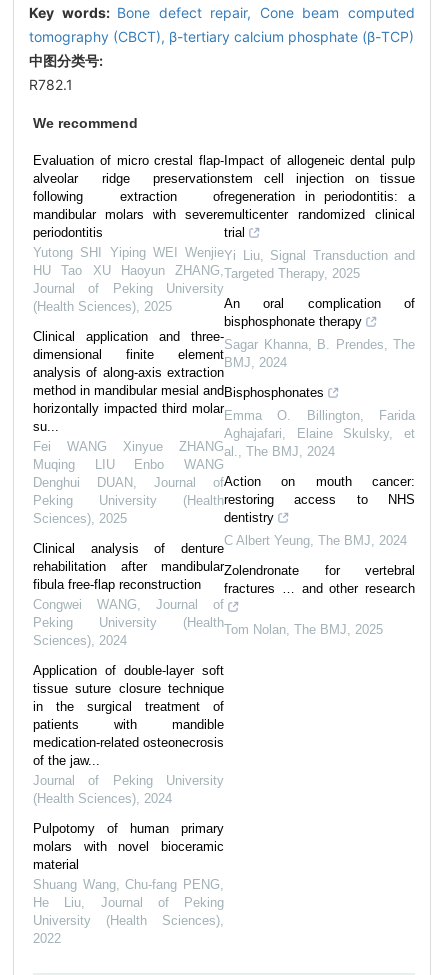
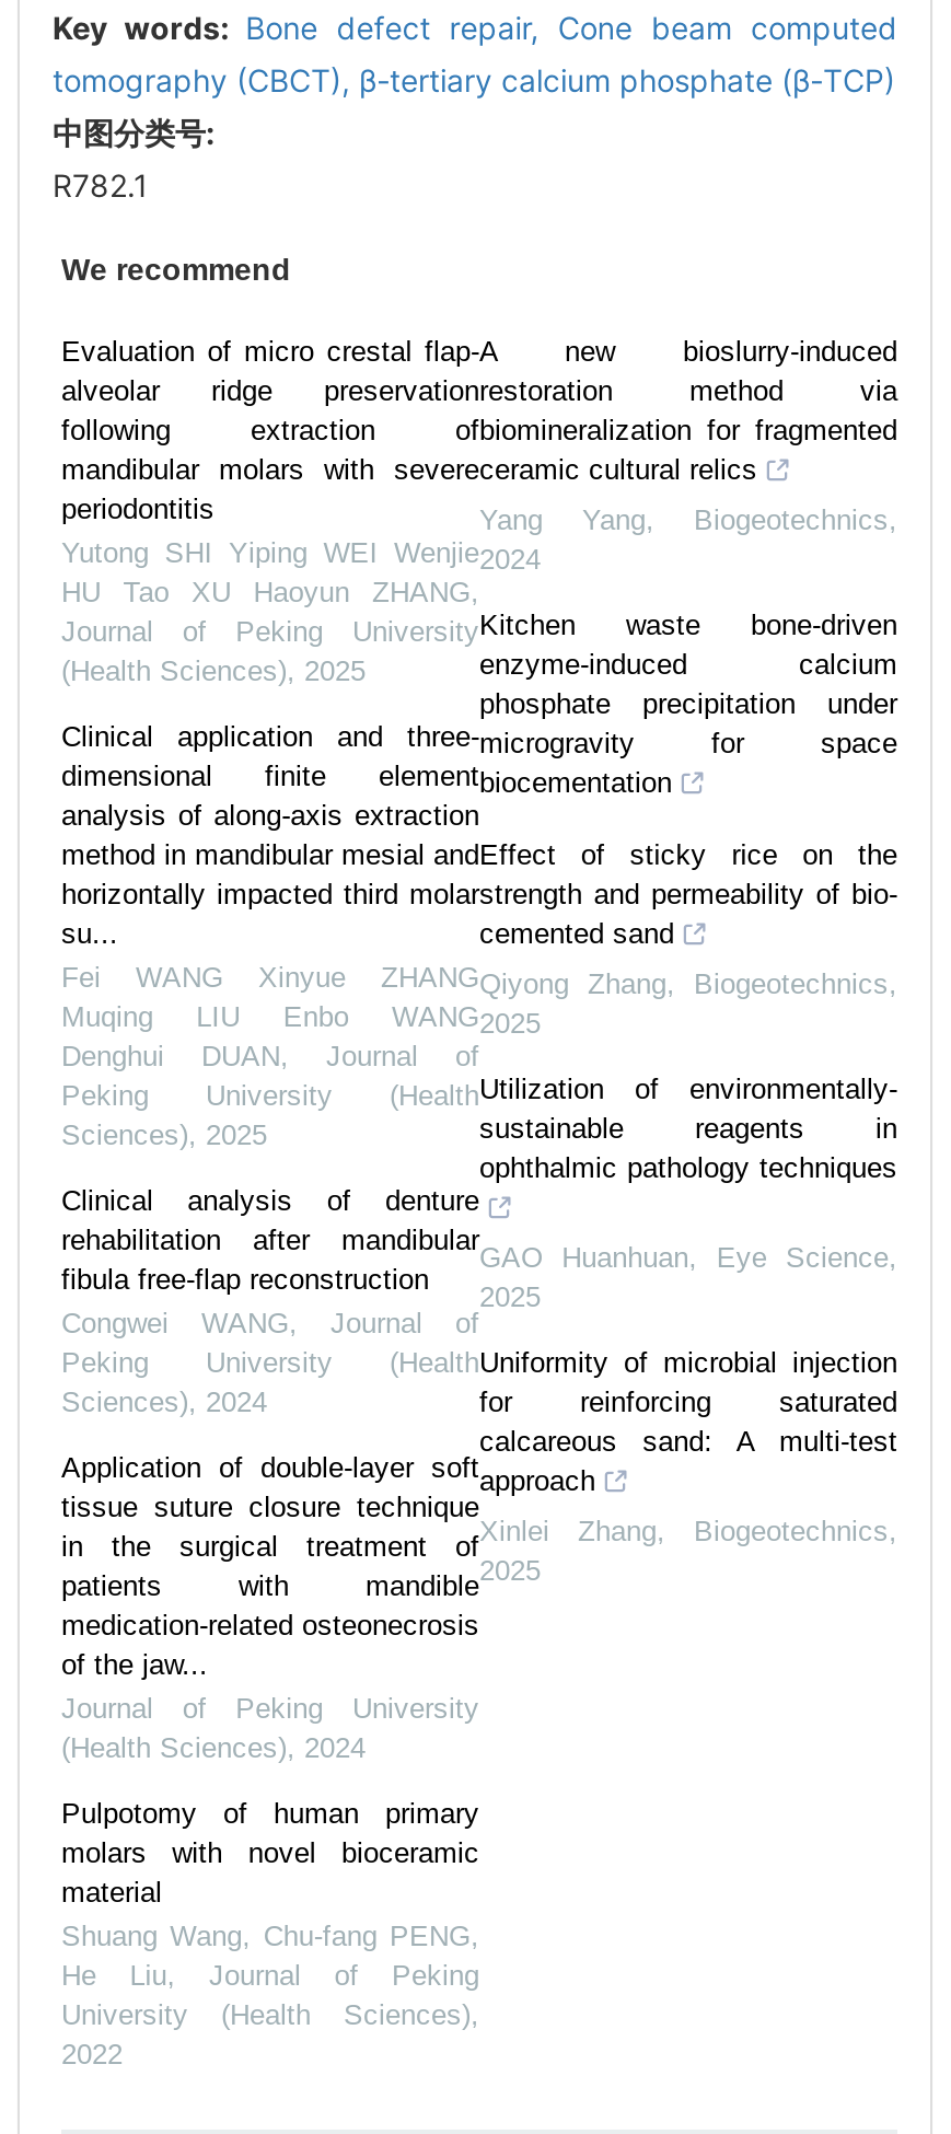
- Impact of allogeneic dental pulp
- stem cell injection on tissue
- regeneration in periodontitis: a
- multicenter randomized clinical
- trial
- Yi Liu, Signal Transduction and
- Targeted Therapy, 2025
- An oral complication of
- bisphosphonate therapy
- Sagar Khanna, B. Prendes, The
- BMJ, 2024
- Bisphosphonates
- Emma O. Billington, Farida
- Aghajafari, Elaine Skulsky, et
- al., The BMJ, 2024
- Action on mouth cancer:
- restoring access to NHS
- dentistry
- C Albert Yeung, The BMJ, 2024
- Zolendronate for vertebral
- fractures … and other research
- Tom Nolan, The BMJ, 2025
+ A new bioslurry-induced
+ restoration method via
+ biomineralization for fragmented
+ ceramic cultural relics
+ Yang Yang, Biogeotechnics,
+ 2024
+ Kitchen waste bone-driven
+ enzyme-induced calcium
+ phosphate precipitation under
+ microgravity for space
+ biocementation
+ Effect of sticky rice on the
+ strength and permeability of bio-
+ cemented sand
+ Qiyong Zhang, Biogeotechnics,
+ 2025
+ Utilization of environmentally-
+ sustainable reagents in
+ ophthalmic pathology techniques
+ GAO Huanhuan, Eye Science,
+ 2025
+ Uniformity of microbial injection
+ for reinforcing saturated
+ calcareous sand: A multi-test
+ approach
+ Xinlei Zhang, Biogeotechnics,
+ 2025
